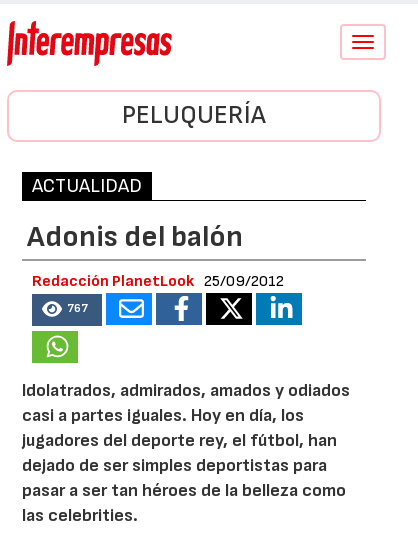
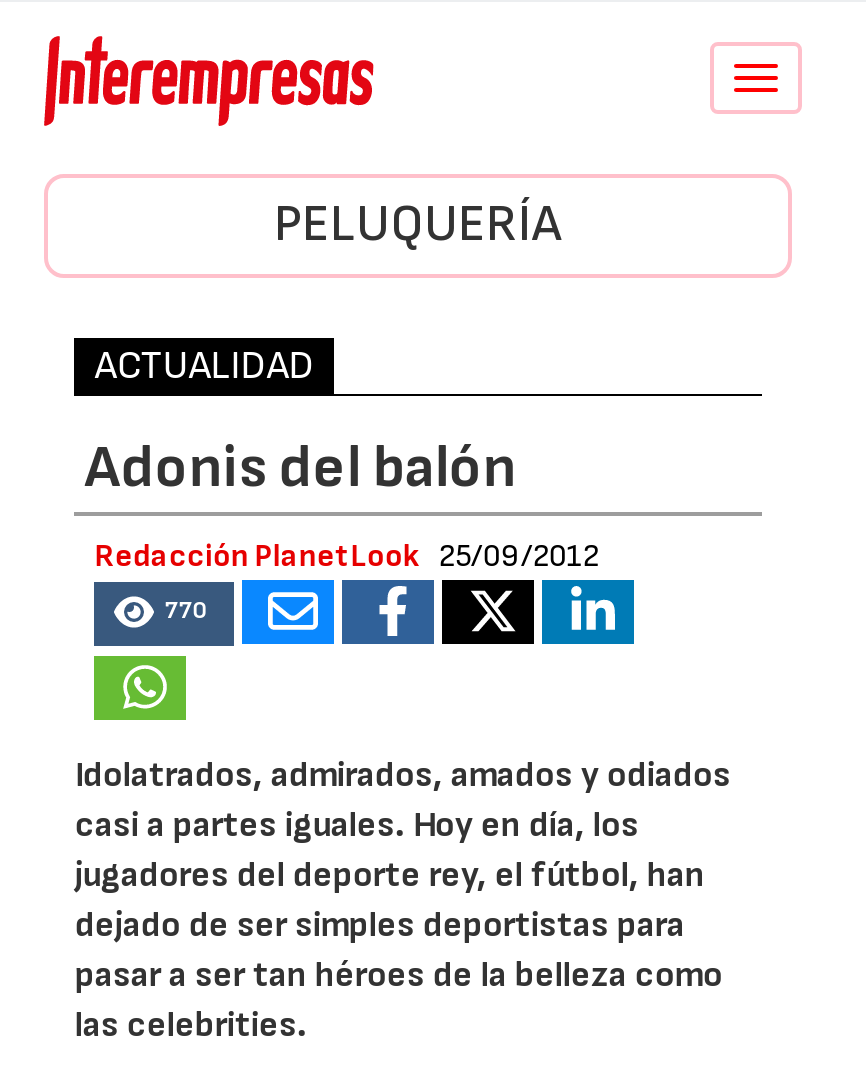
- 767
+ 770
